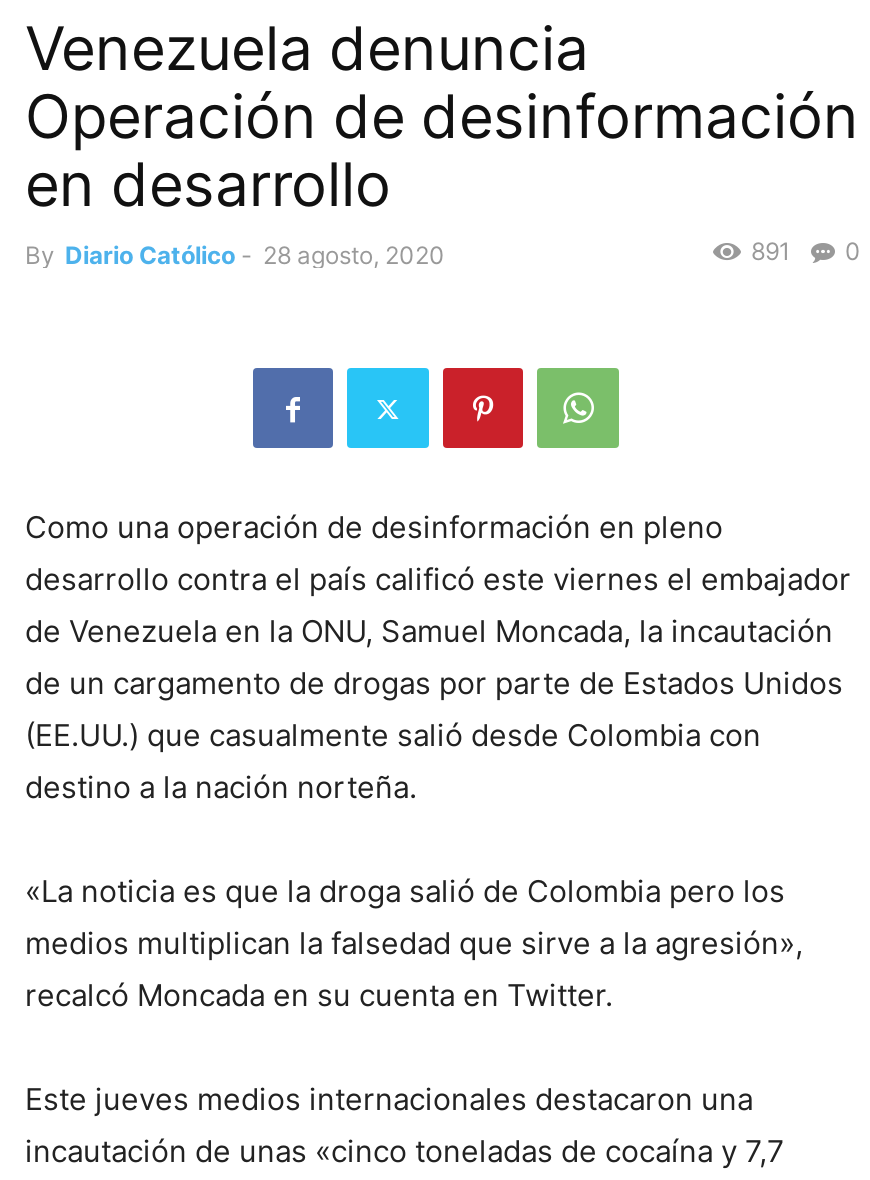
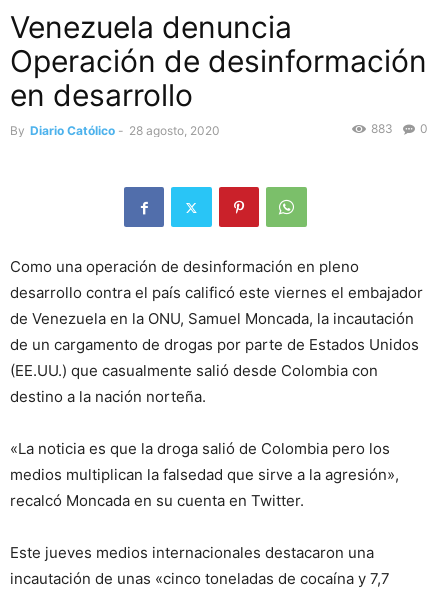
- 891 0
+ 883 0
